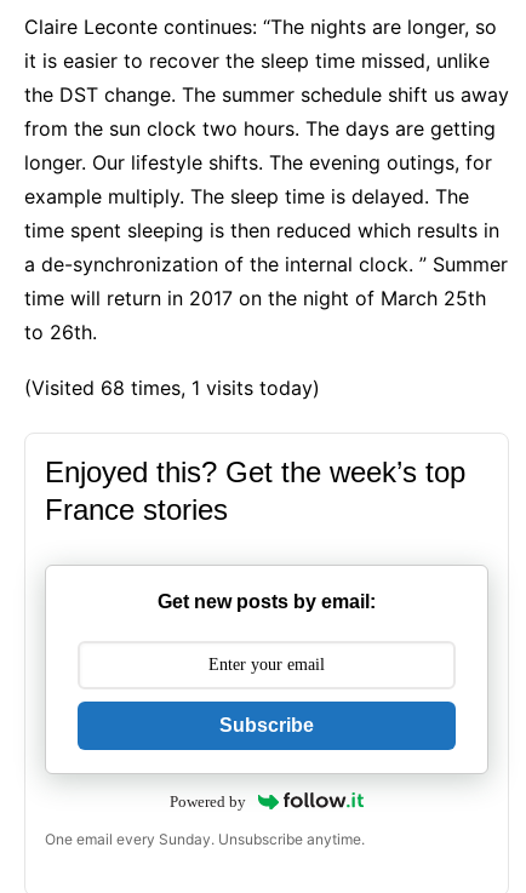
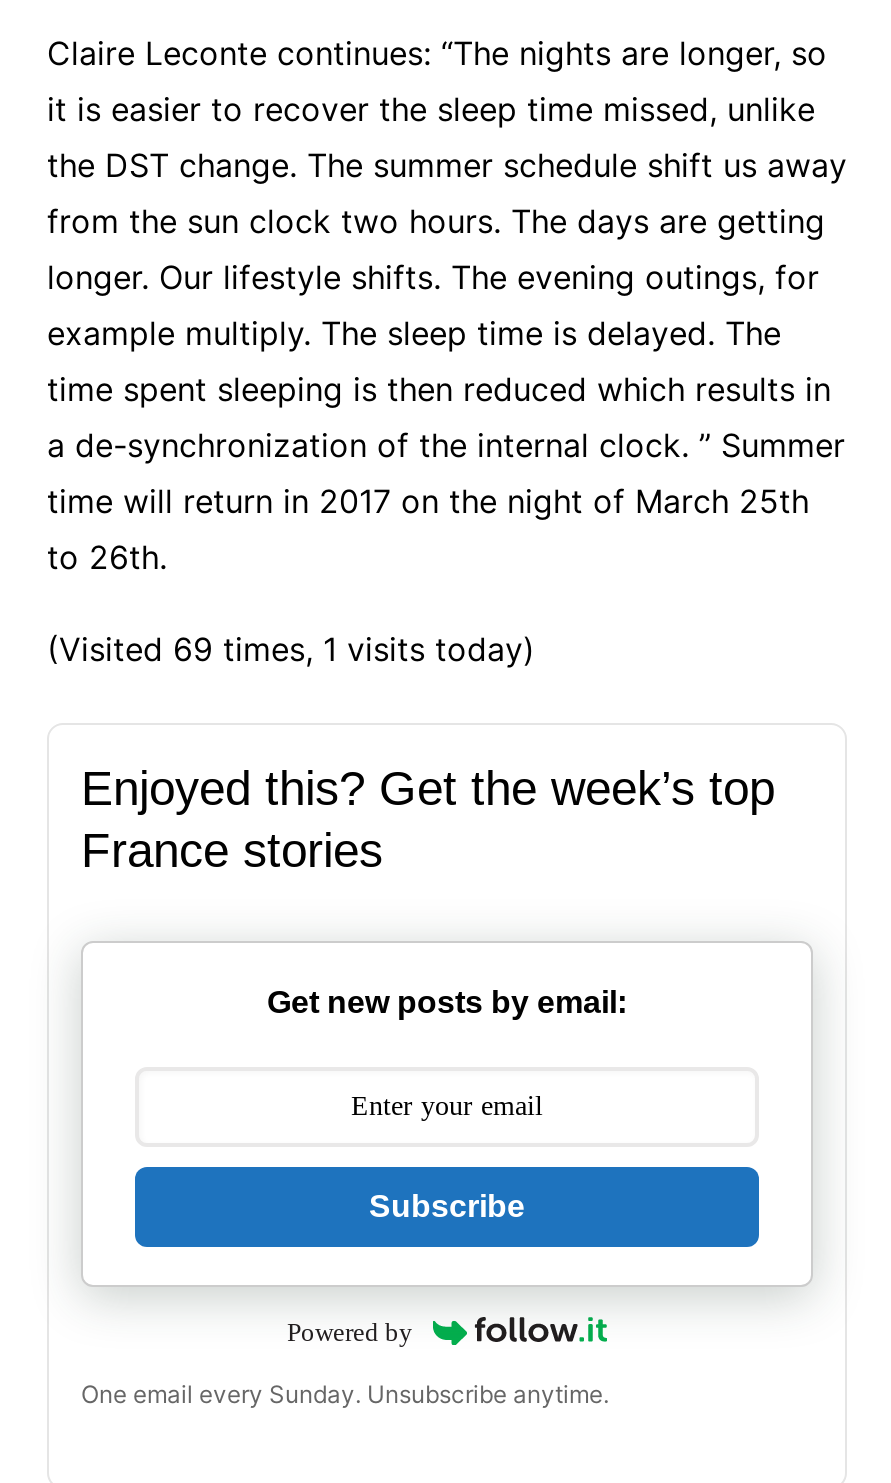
- (Visited 68 times, 1 visits today)
+ (Visited 69 times, 1 visits today)
